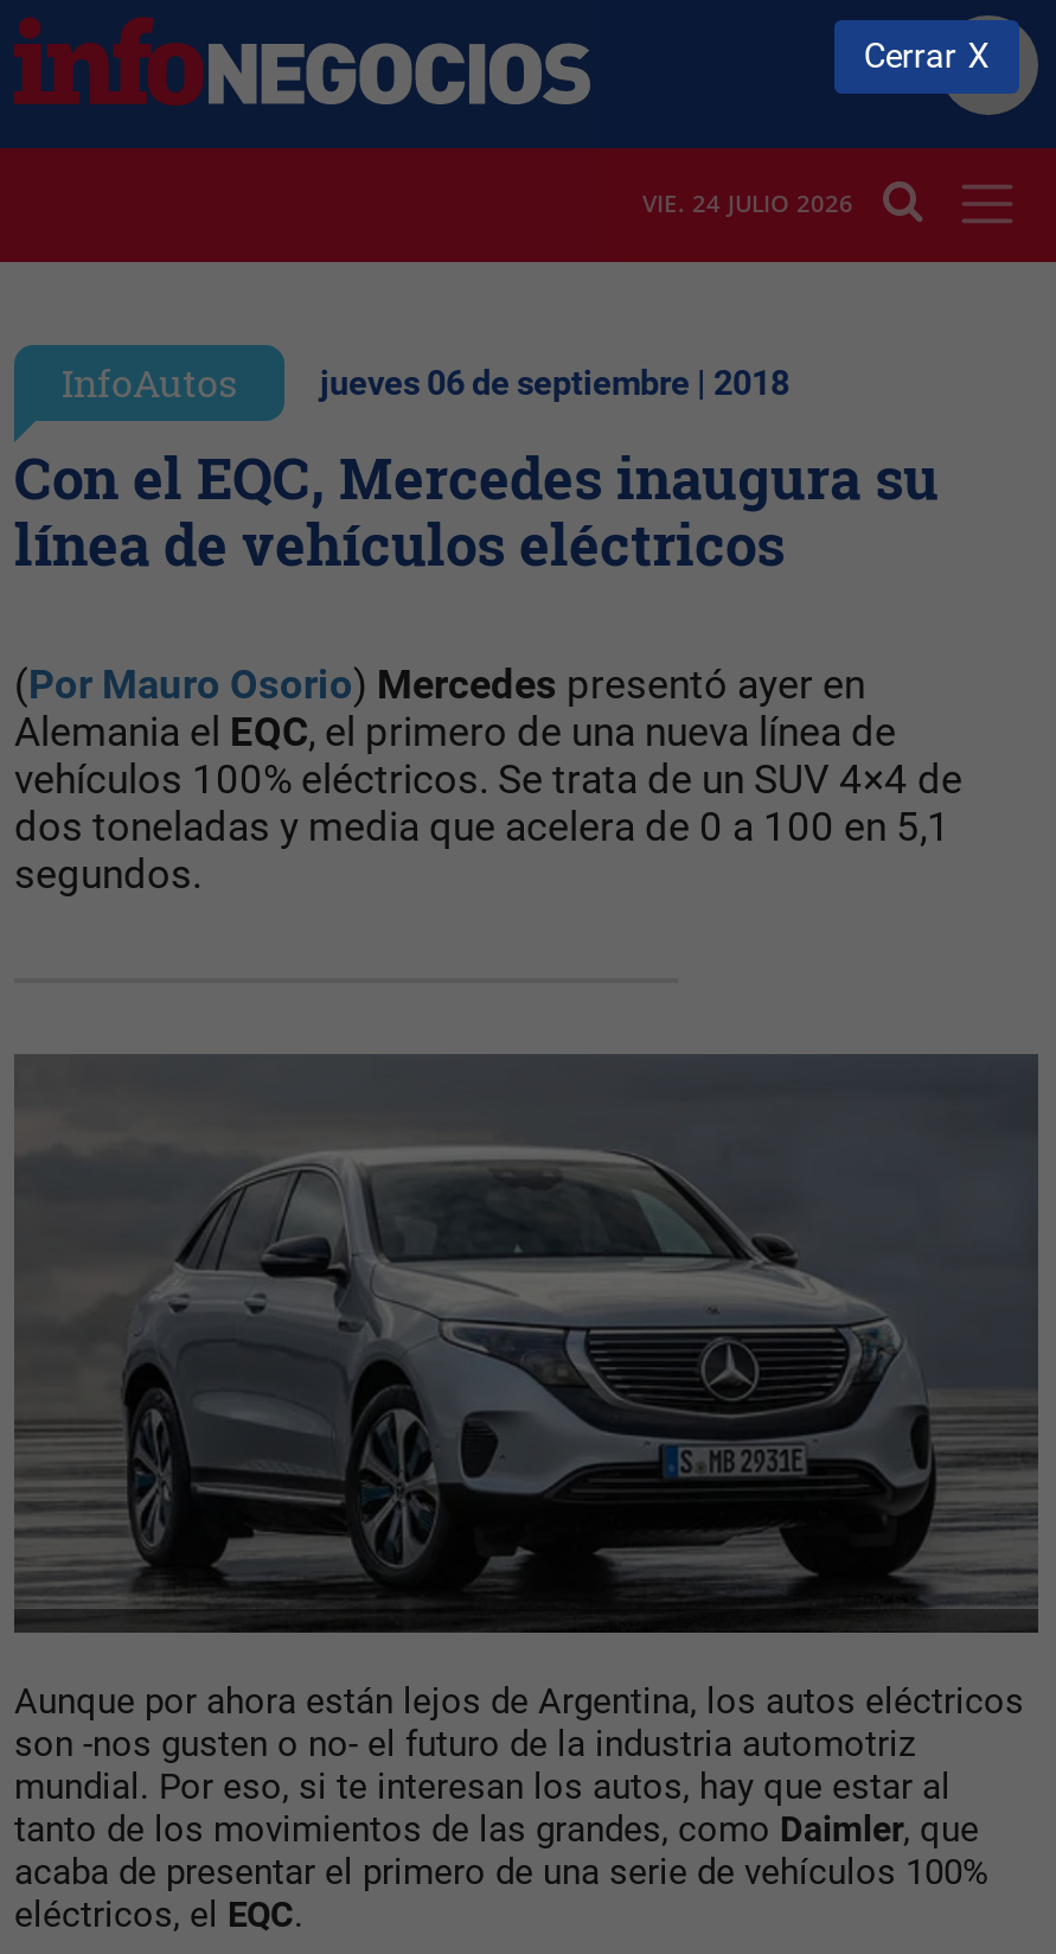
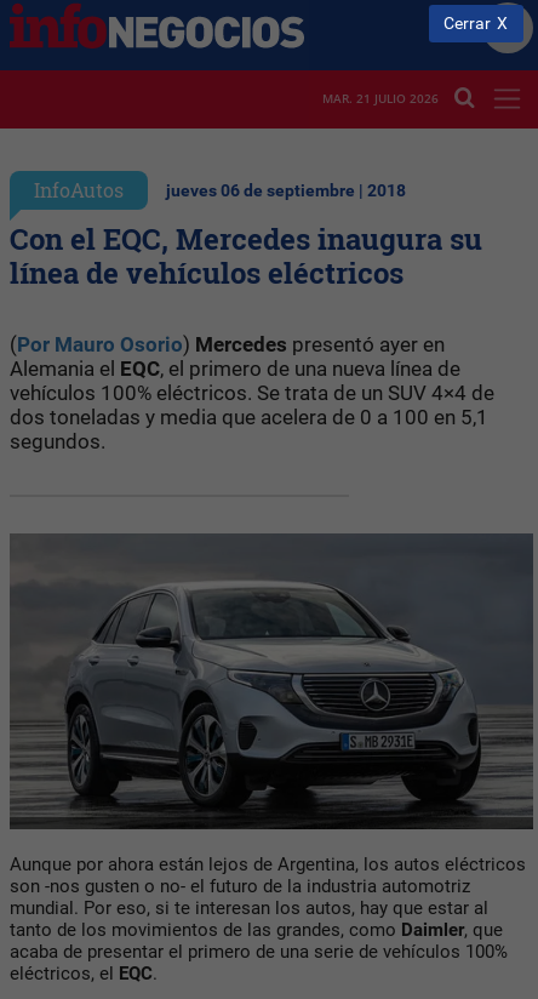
- VIE. 24 JULIO 2026
+ MAR. 21 JULIO 2026
